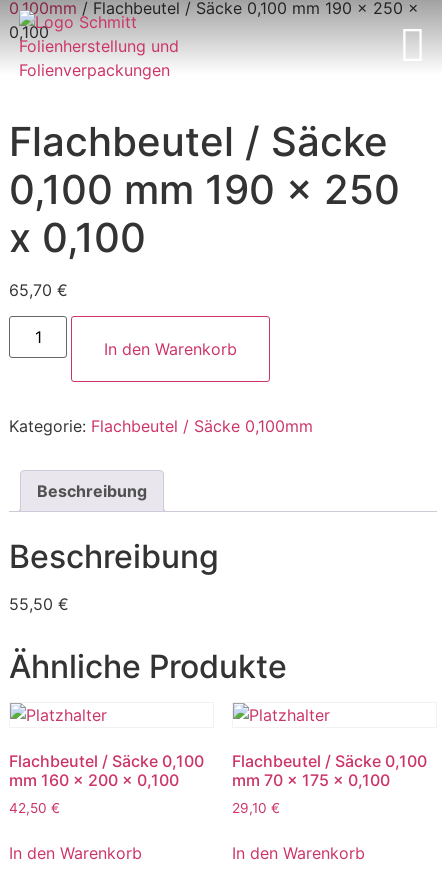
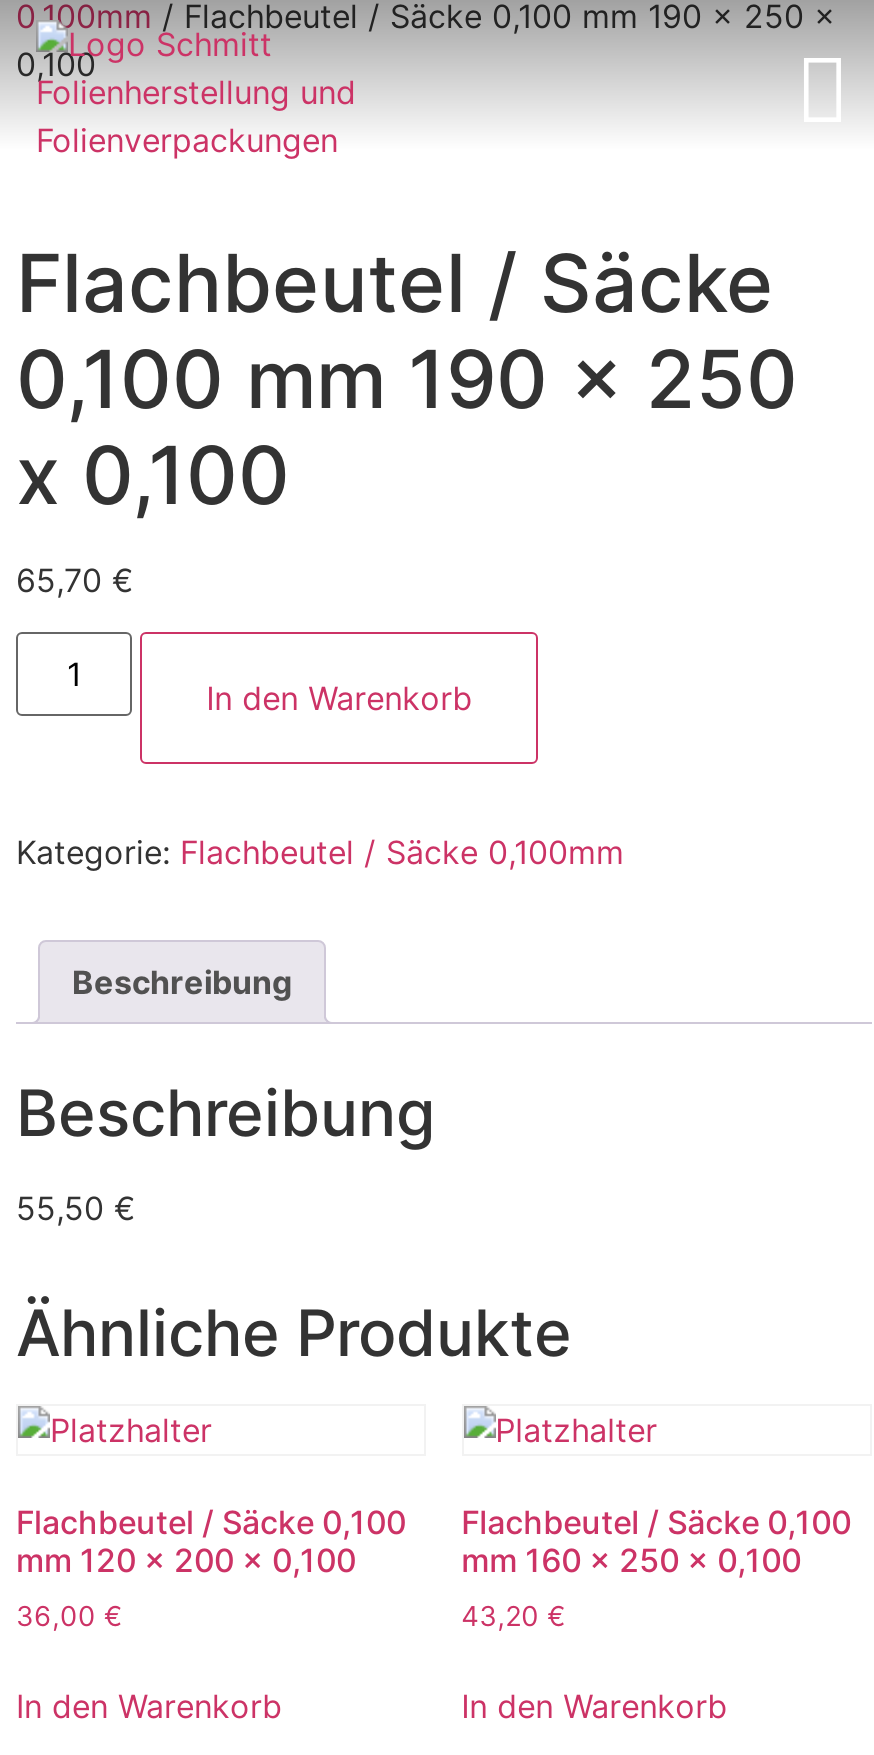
- mm 160 x 200 x 0,100
+ mm 120 x 200 x 0,100

- mm 70 x 175 x 0,100
+ mm 160 x 250 x 0,100

- 42,50 €
+ 36,00 €

- 29,10 €
+ 43,20 €
